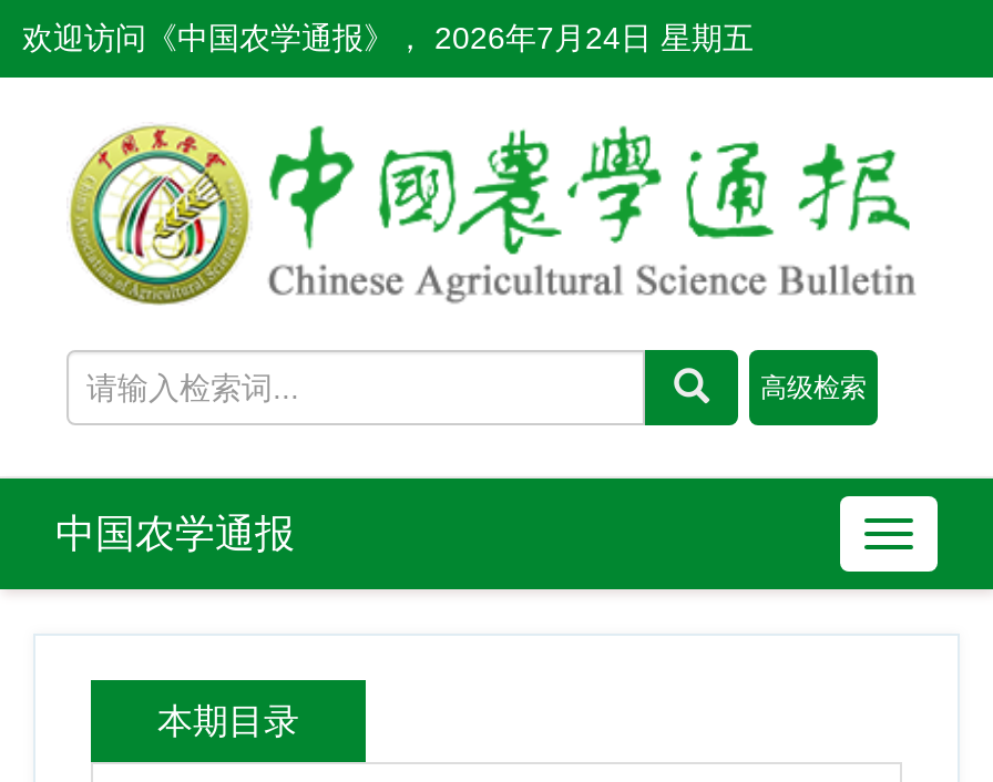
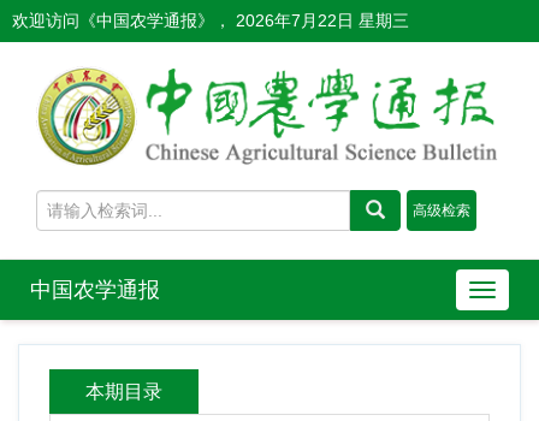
- 欢迎访问《中国农学通报》，2026年7月24日 星期五
+ 欢迎访问《中国农学通报》，2026年7月22日 星期三
